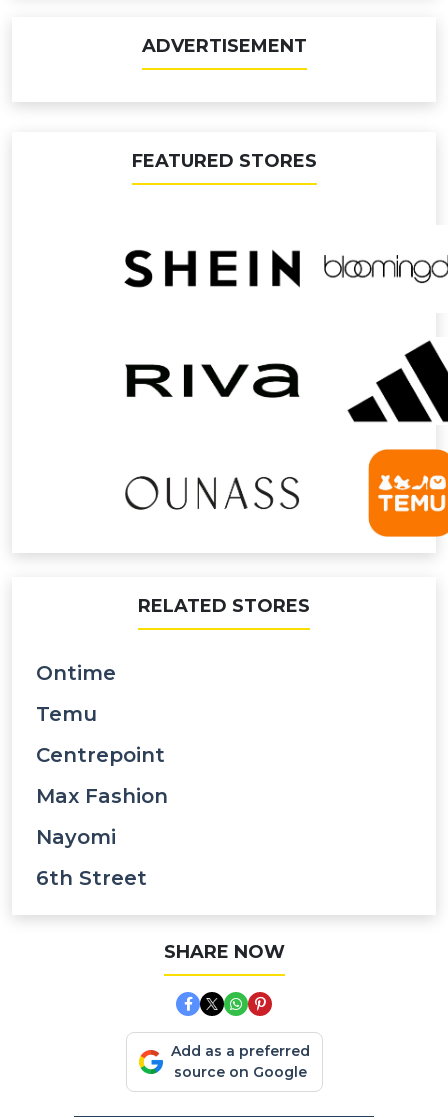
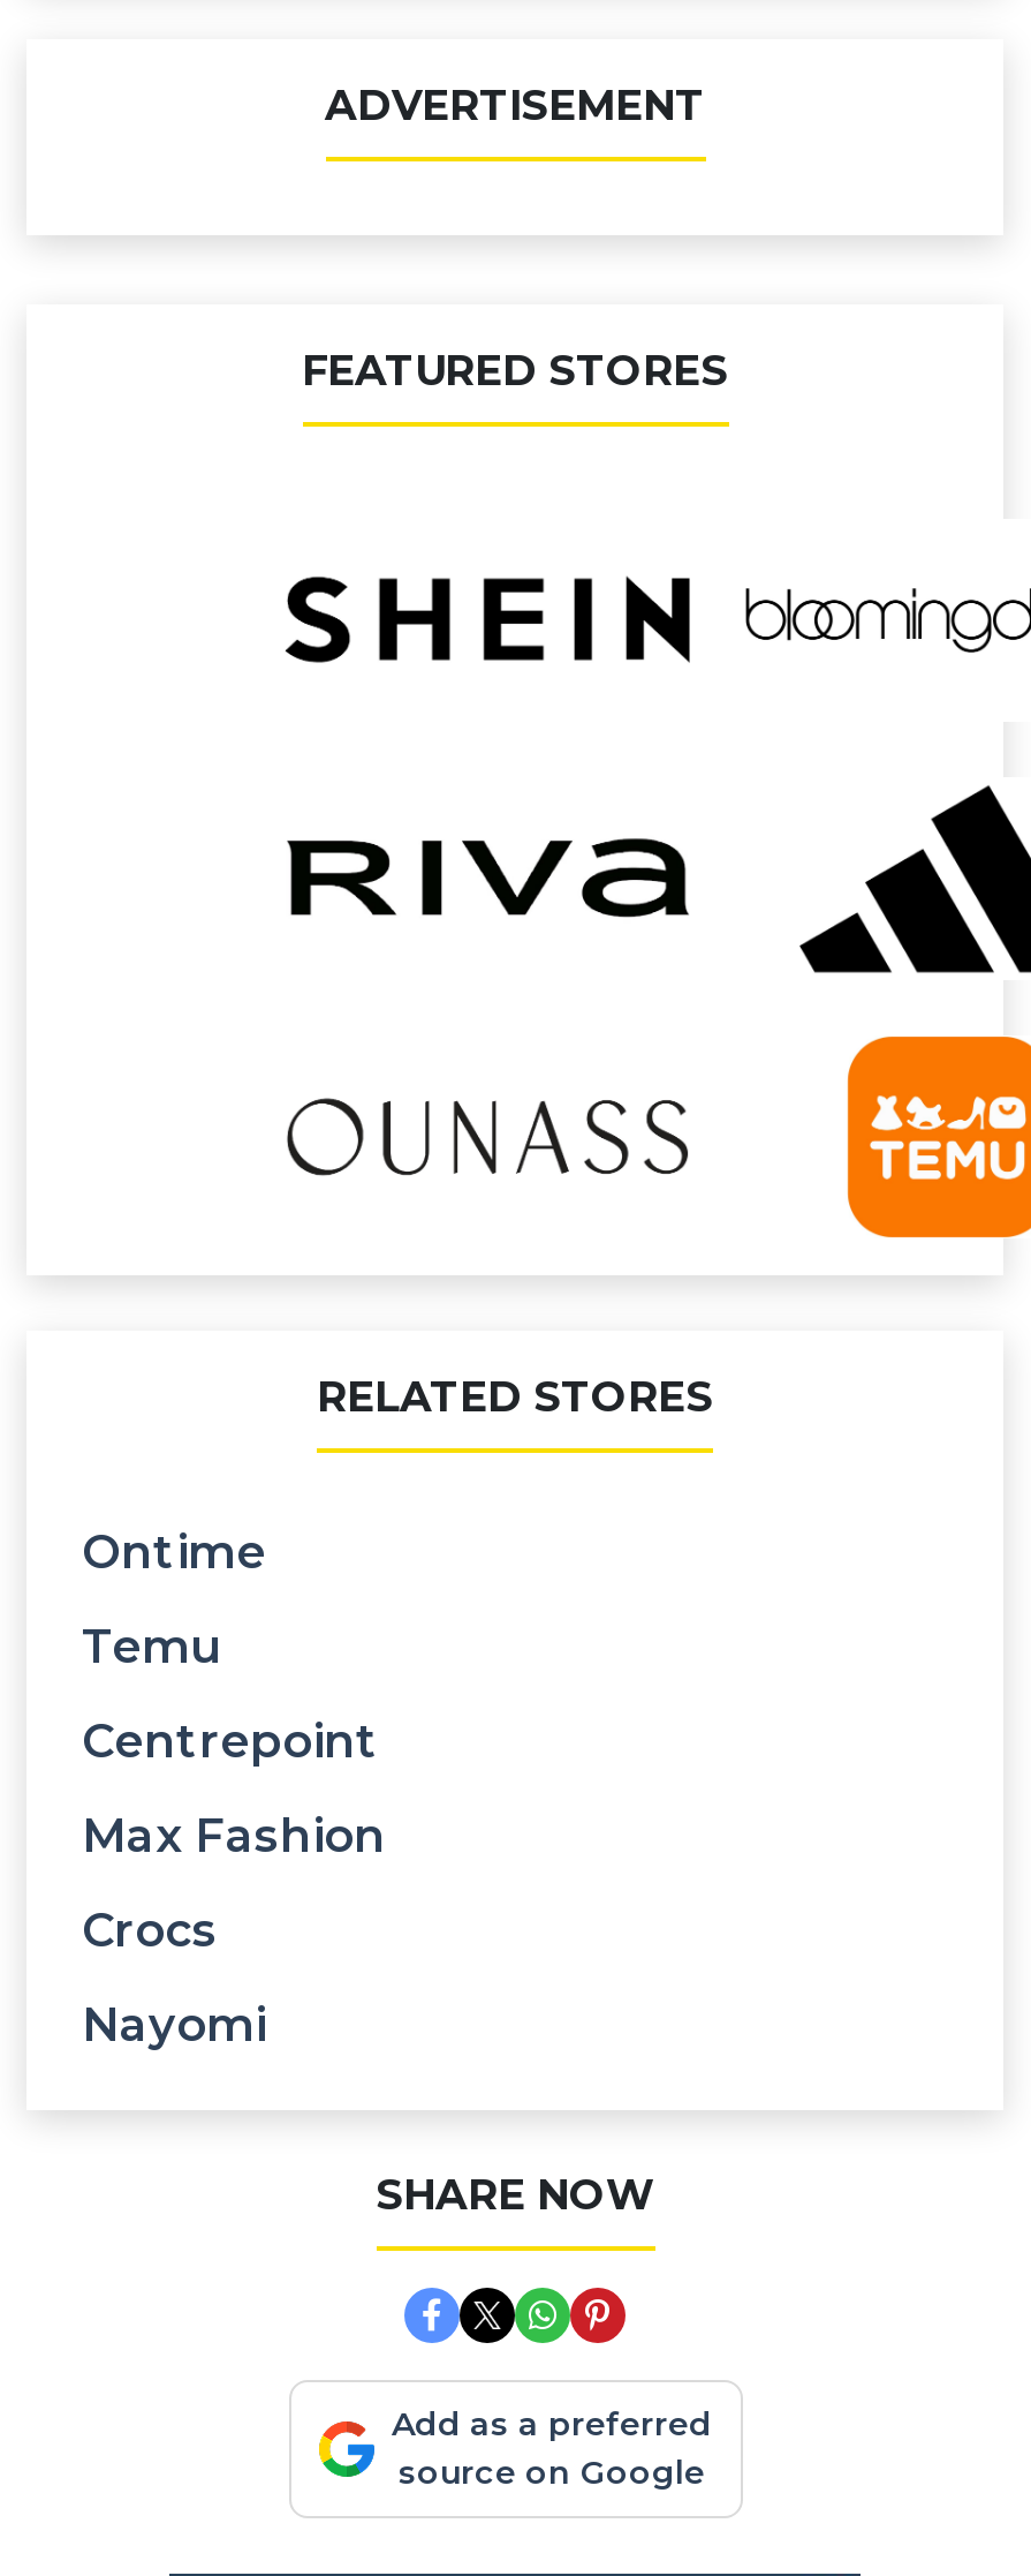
+ Crocs

moved down: Nayomi

- 6th Street
